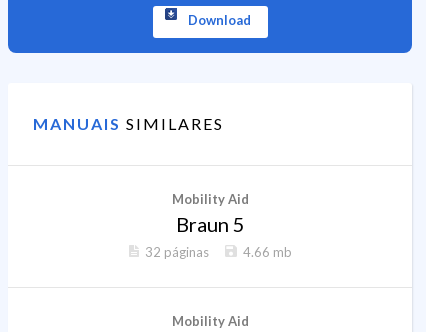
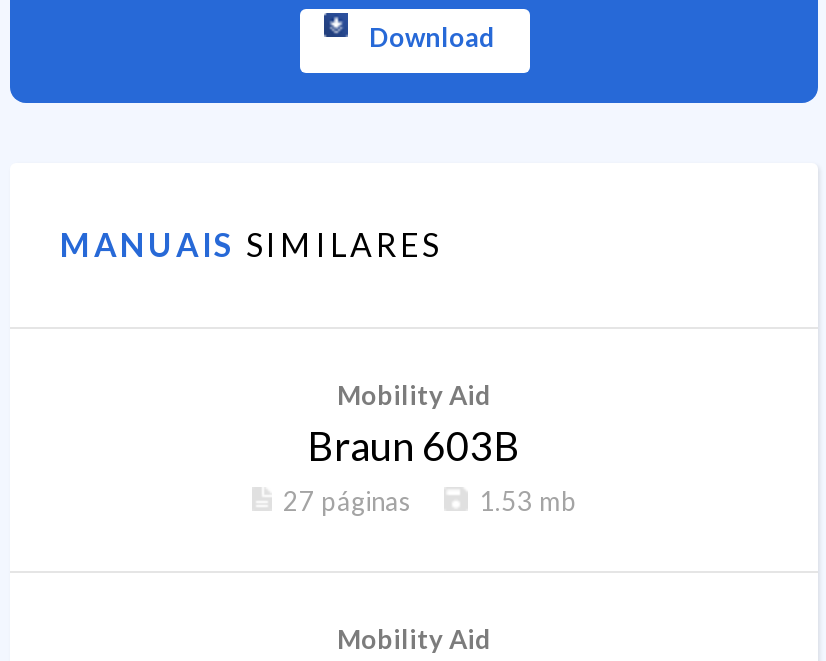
- Braun 5
+ Braun 603B

- 32 páginas
+ 27 páginas

- 4.66 mb
+ 1.53 mb
